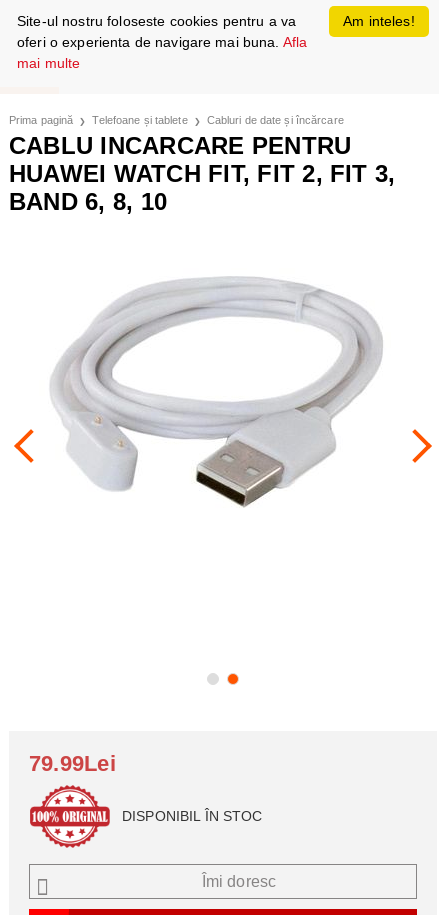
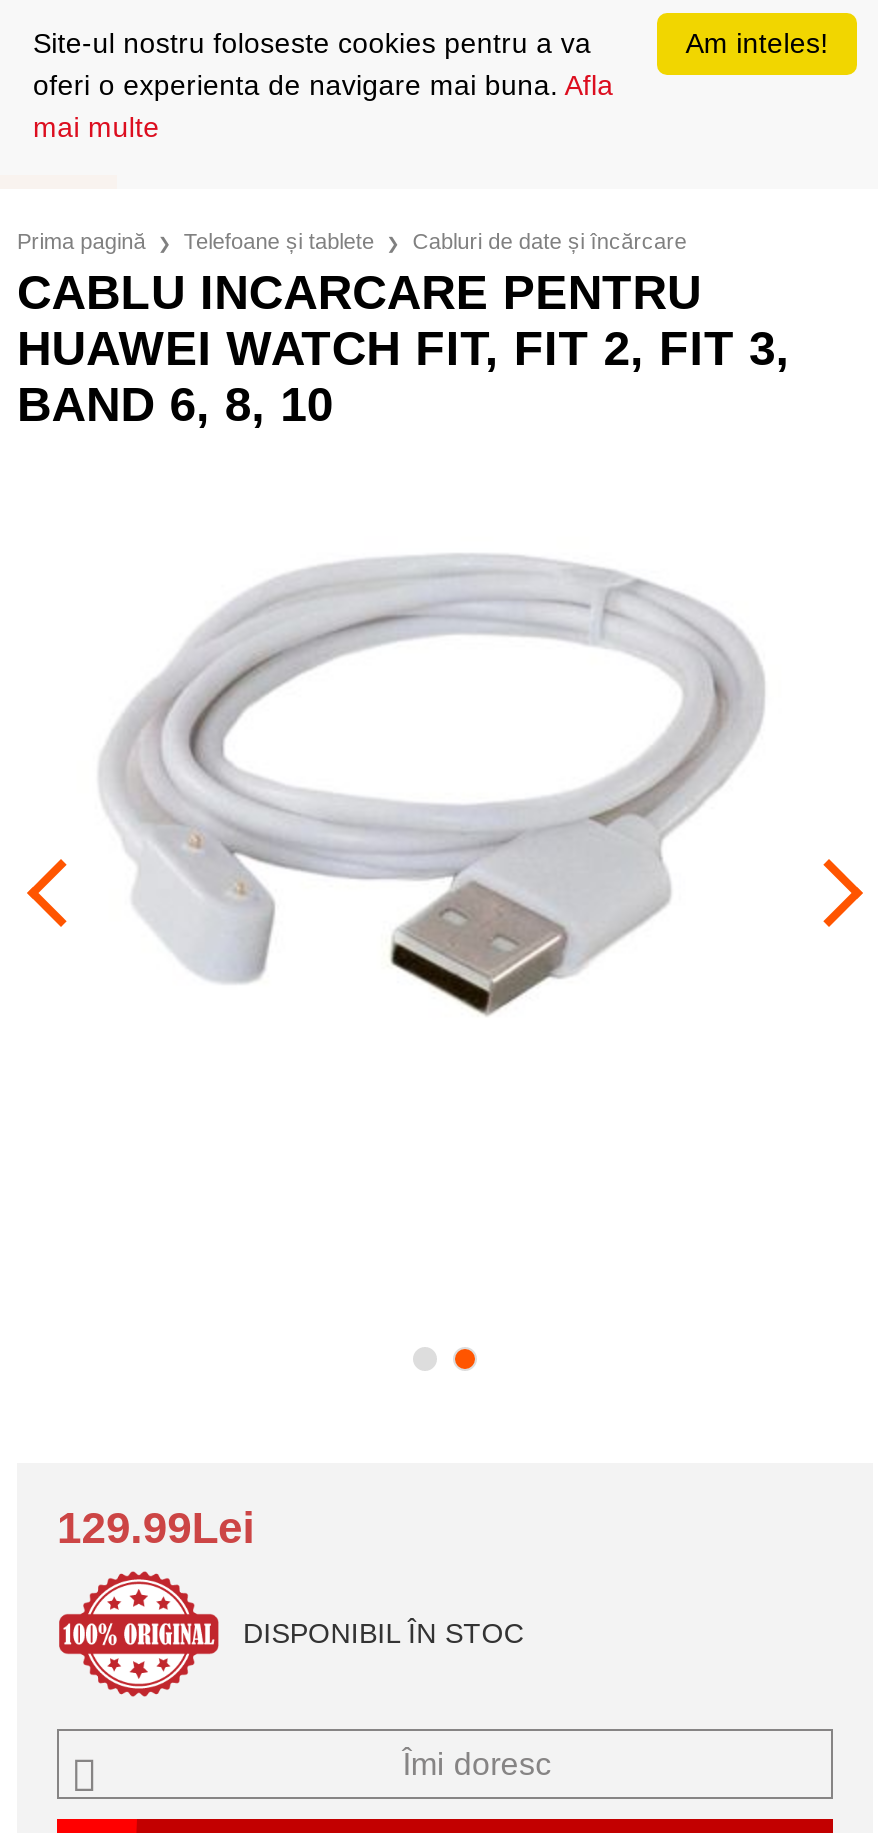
- 79.99Lei
+ 129.99Lei
